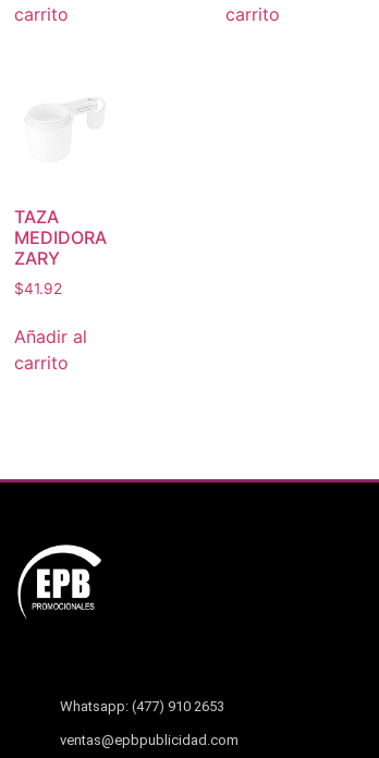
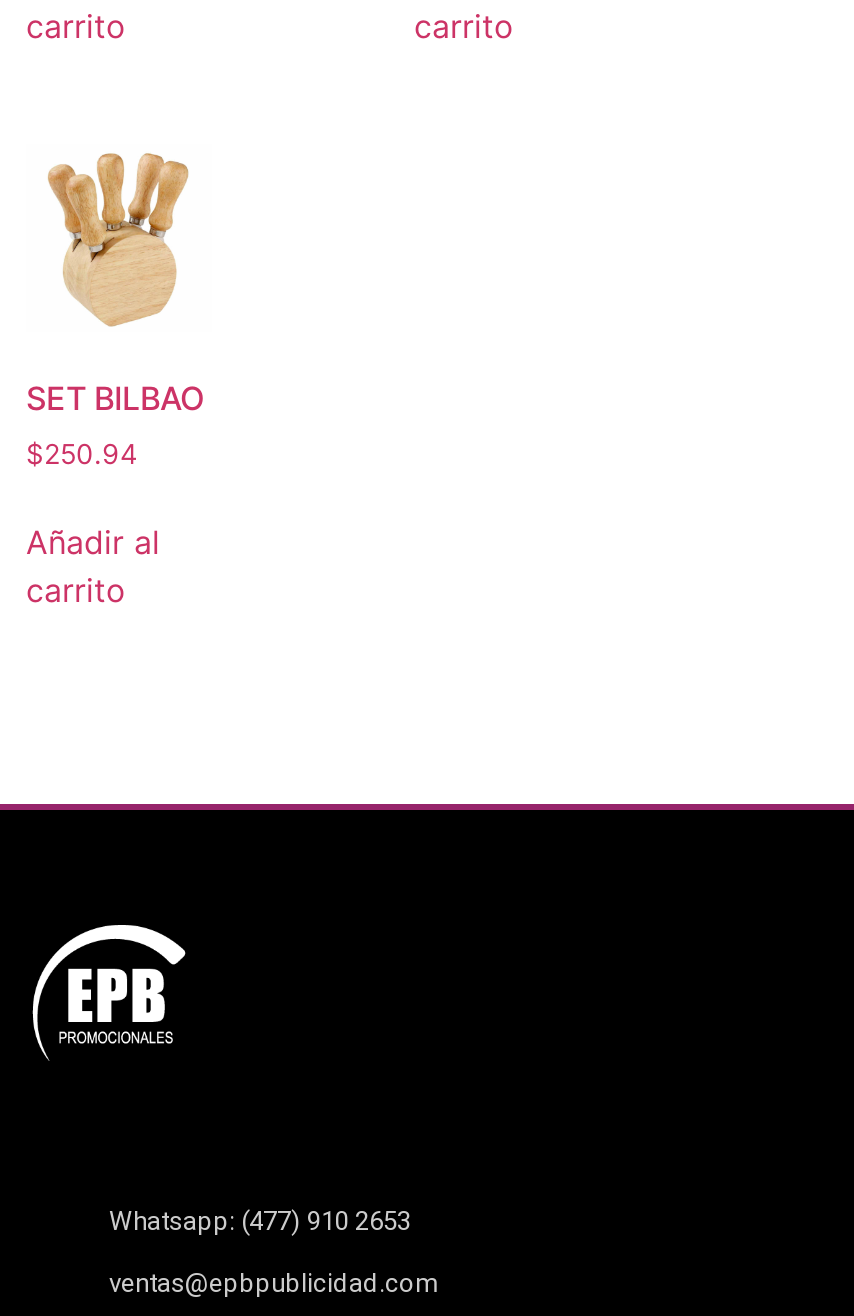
+ [image]

- TAZA
- MEDIDORA
- ZARY
+ SET BILBAO

- $41.92
+ $250.94
